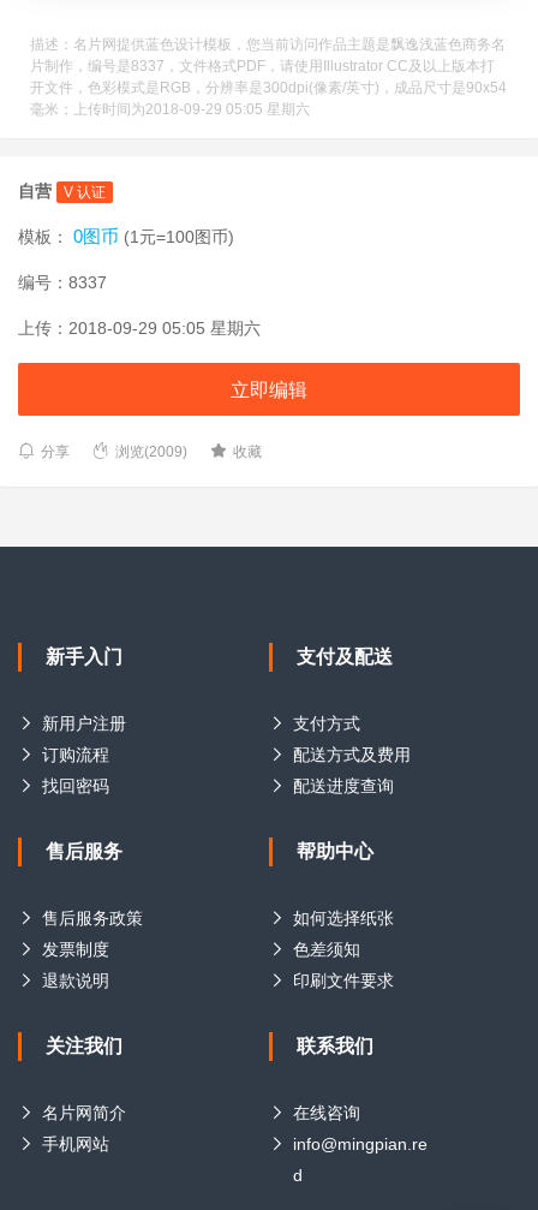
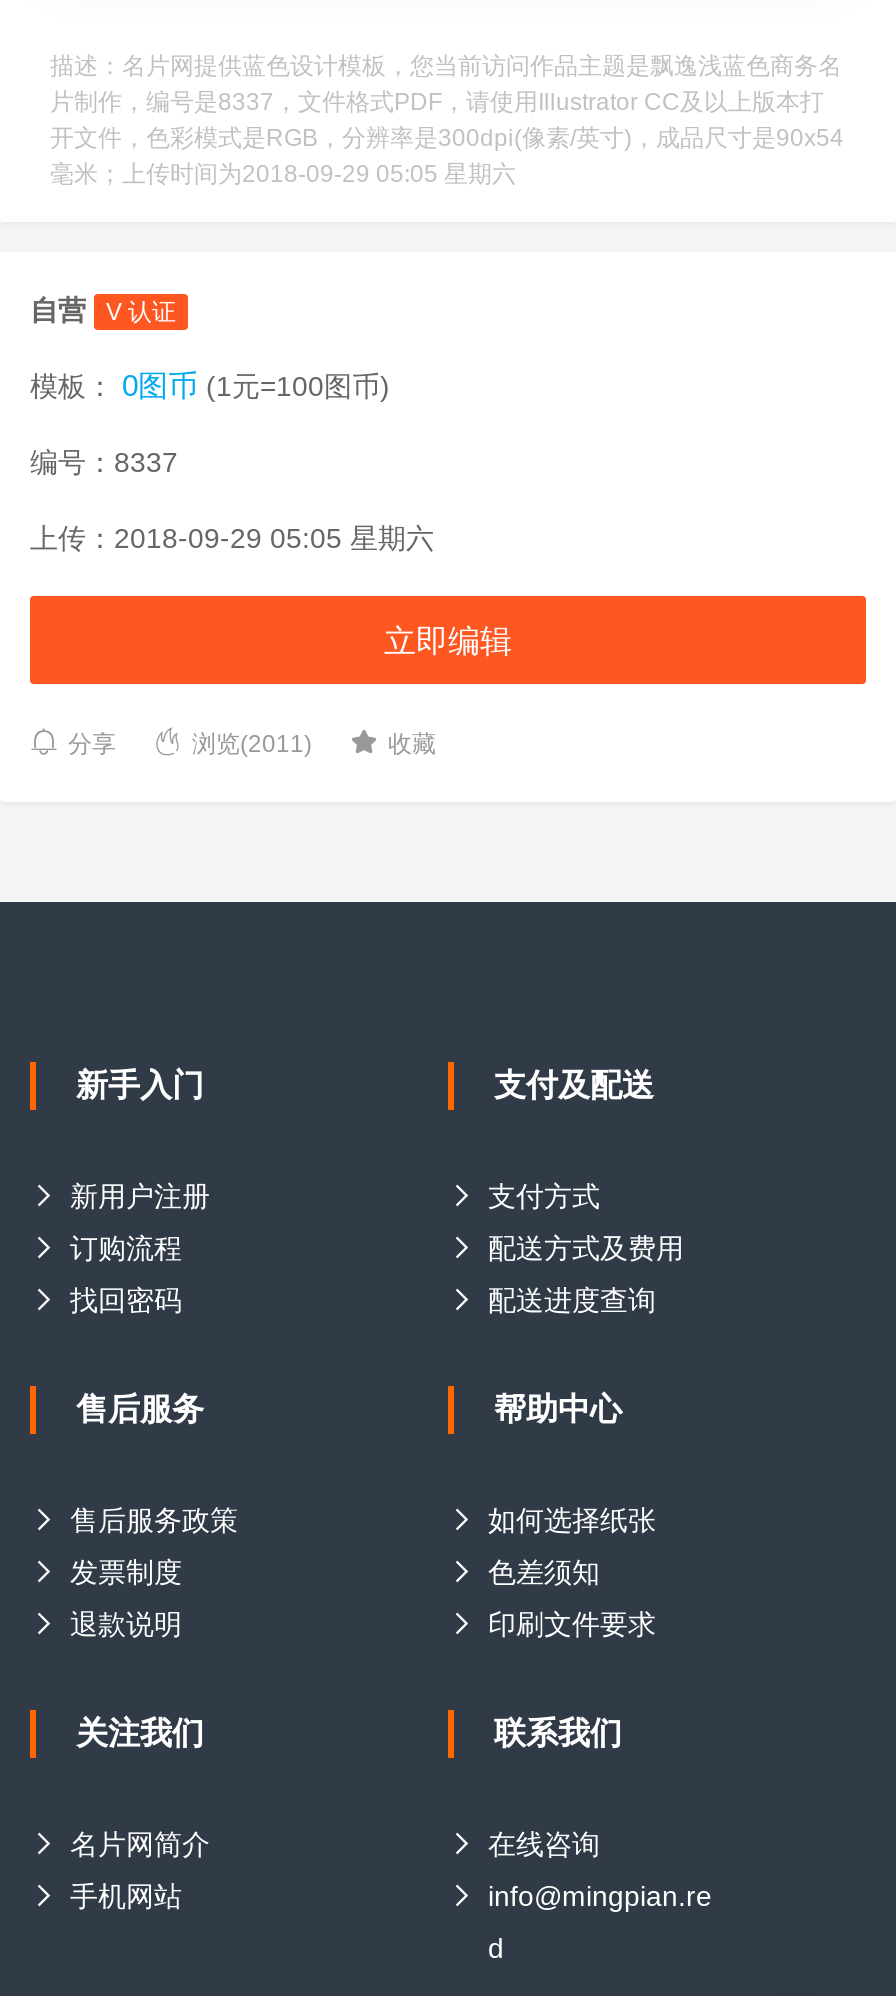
- 浏览(2009)
+ 浏览(2011)
